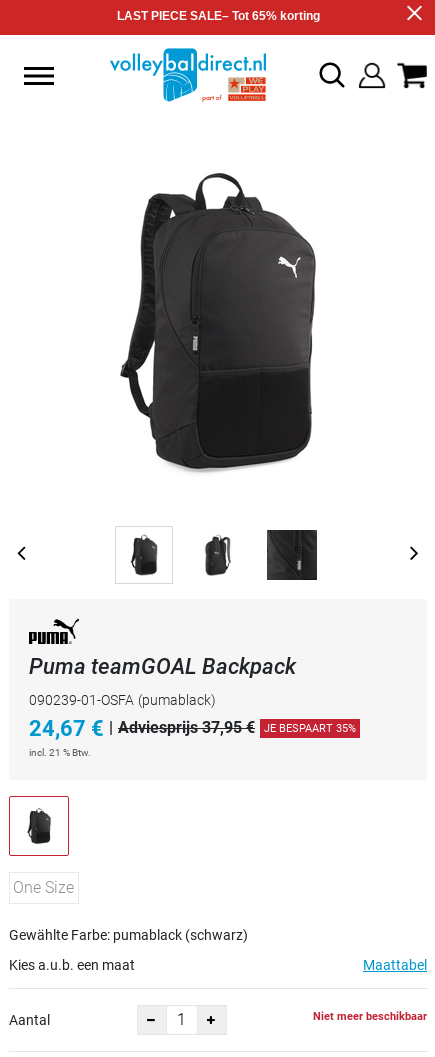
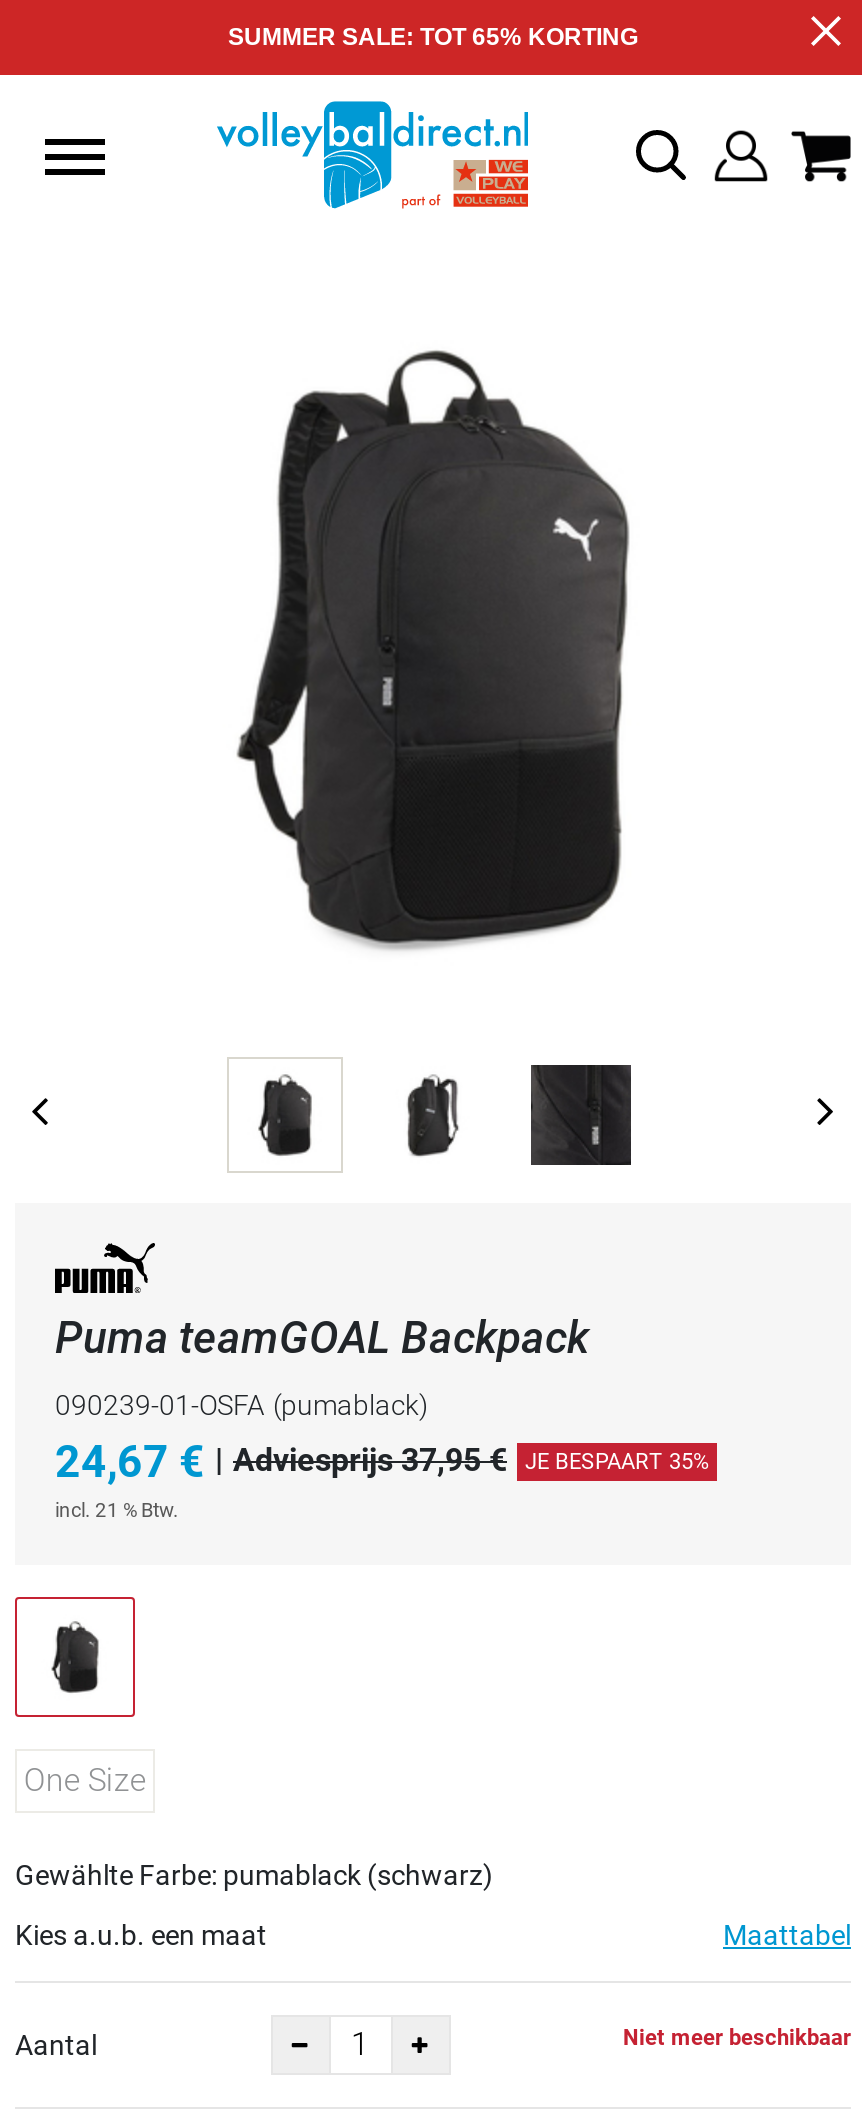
- LAST PIECE SALE– Tot 65% korting
+ SUMMER SALE: TOT 65% KORTING
